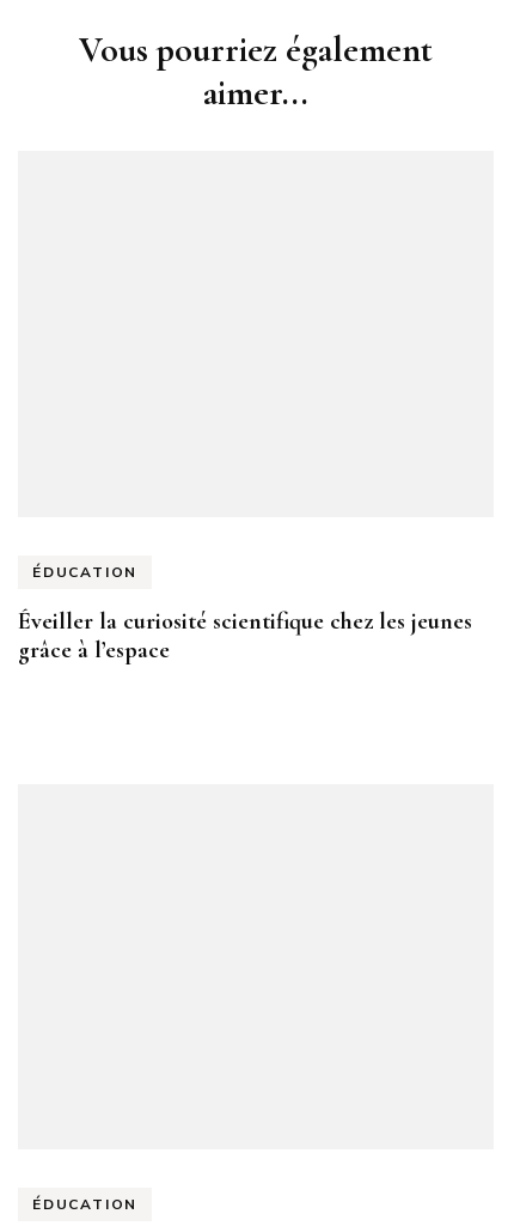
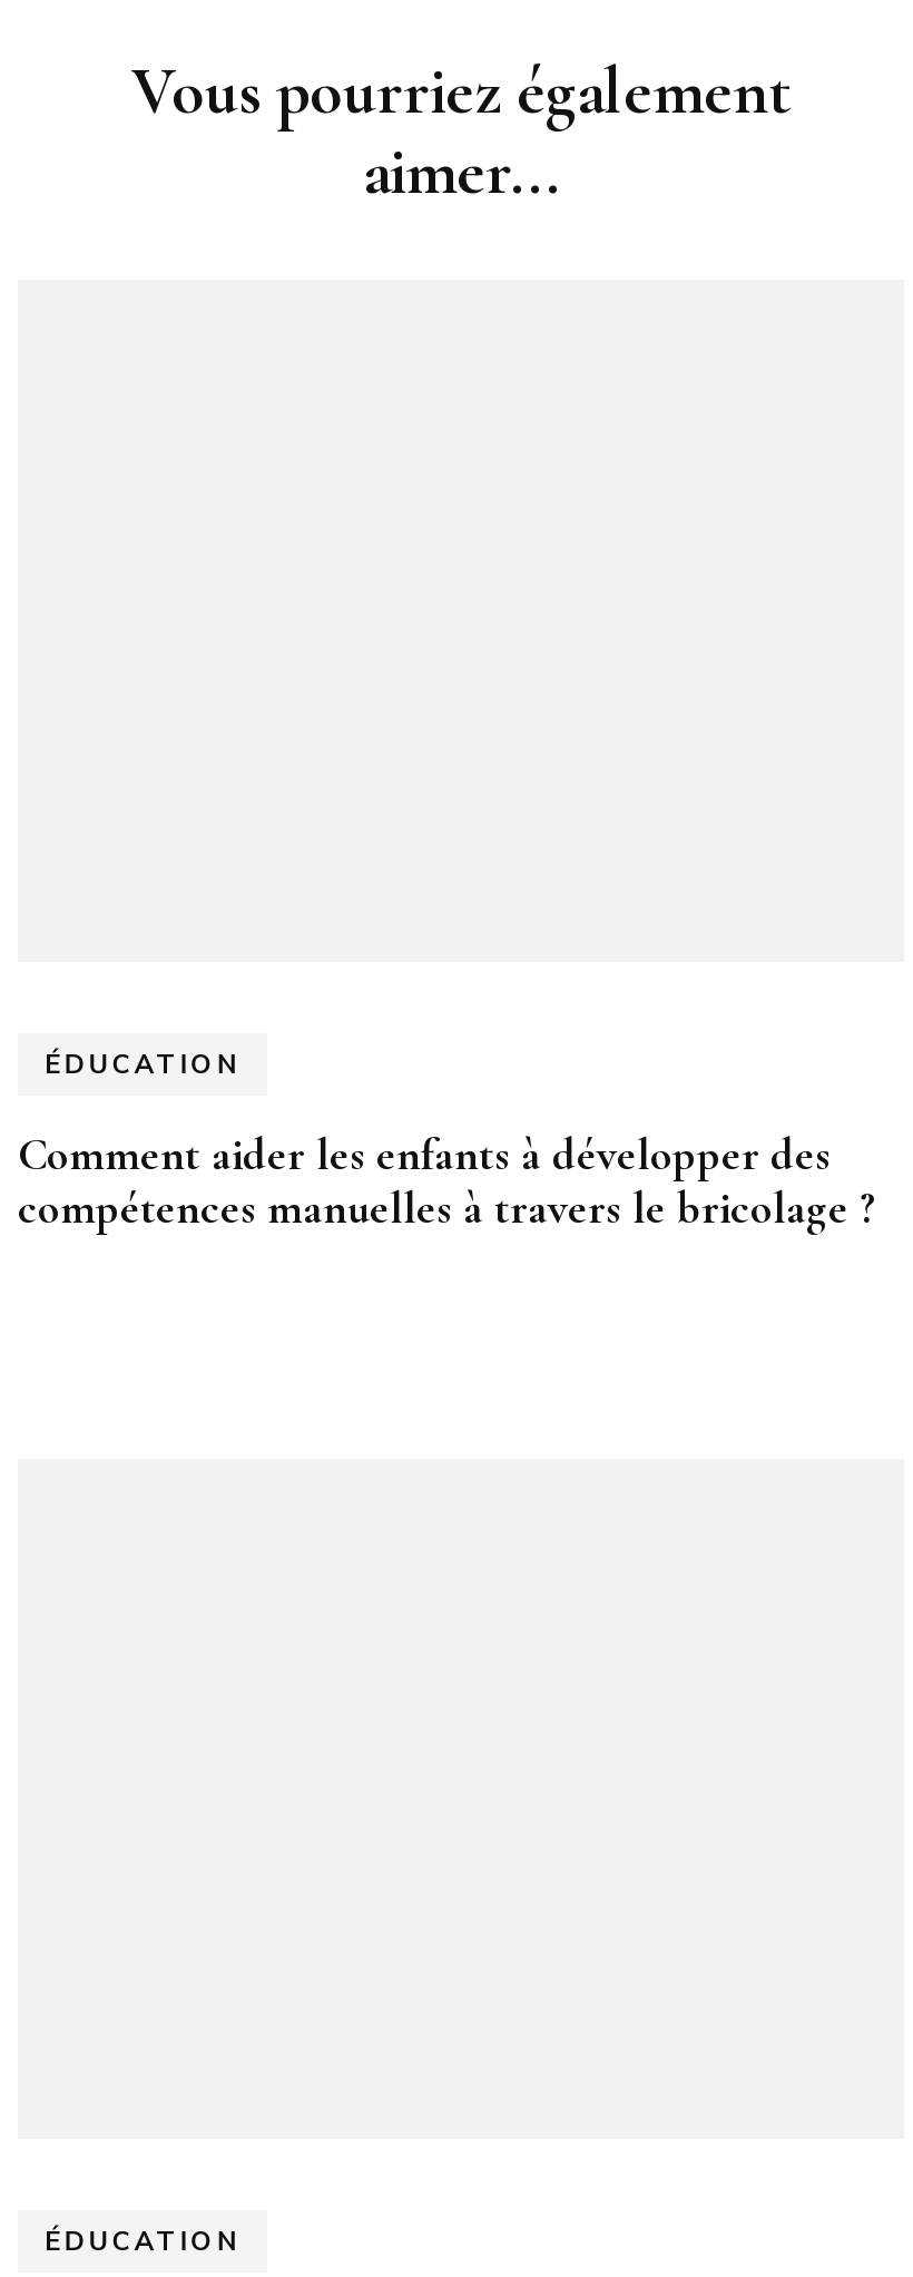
- Éveiller la curiosité scientifique chez les jeunes
- grâce à l’espace
+ Comment aider les enfants à développer des
+ compétences manuelles à travers le bricolage ?
